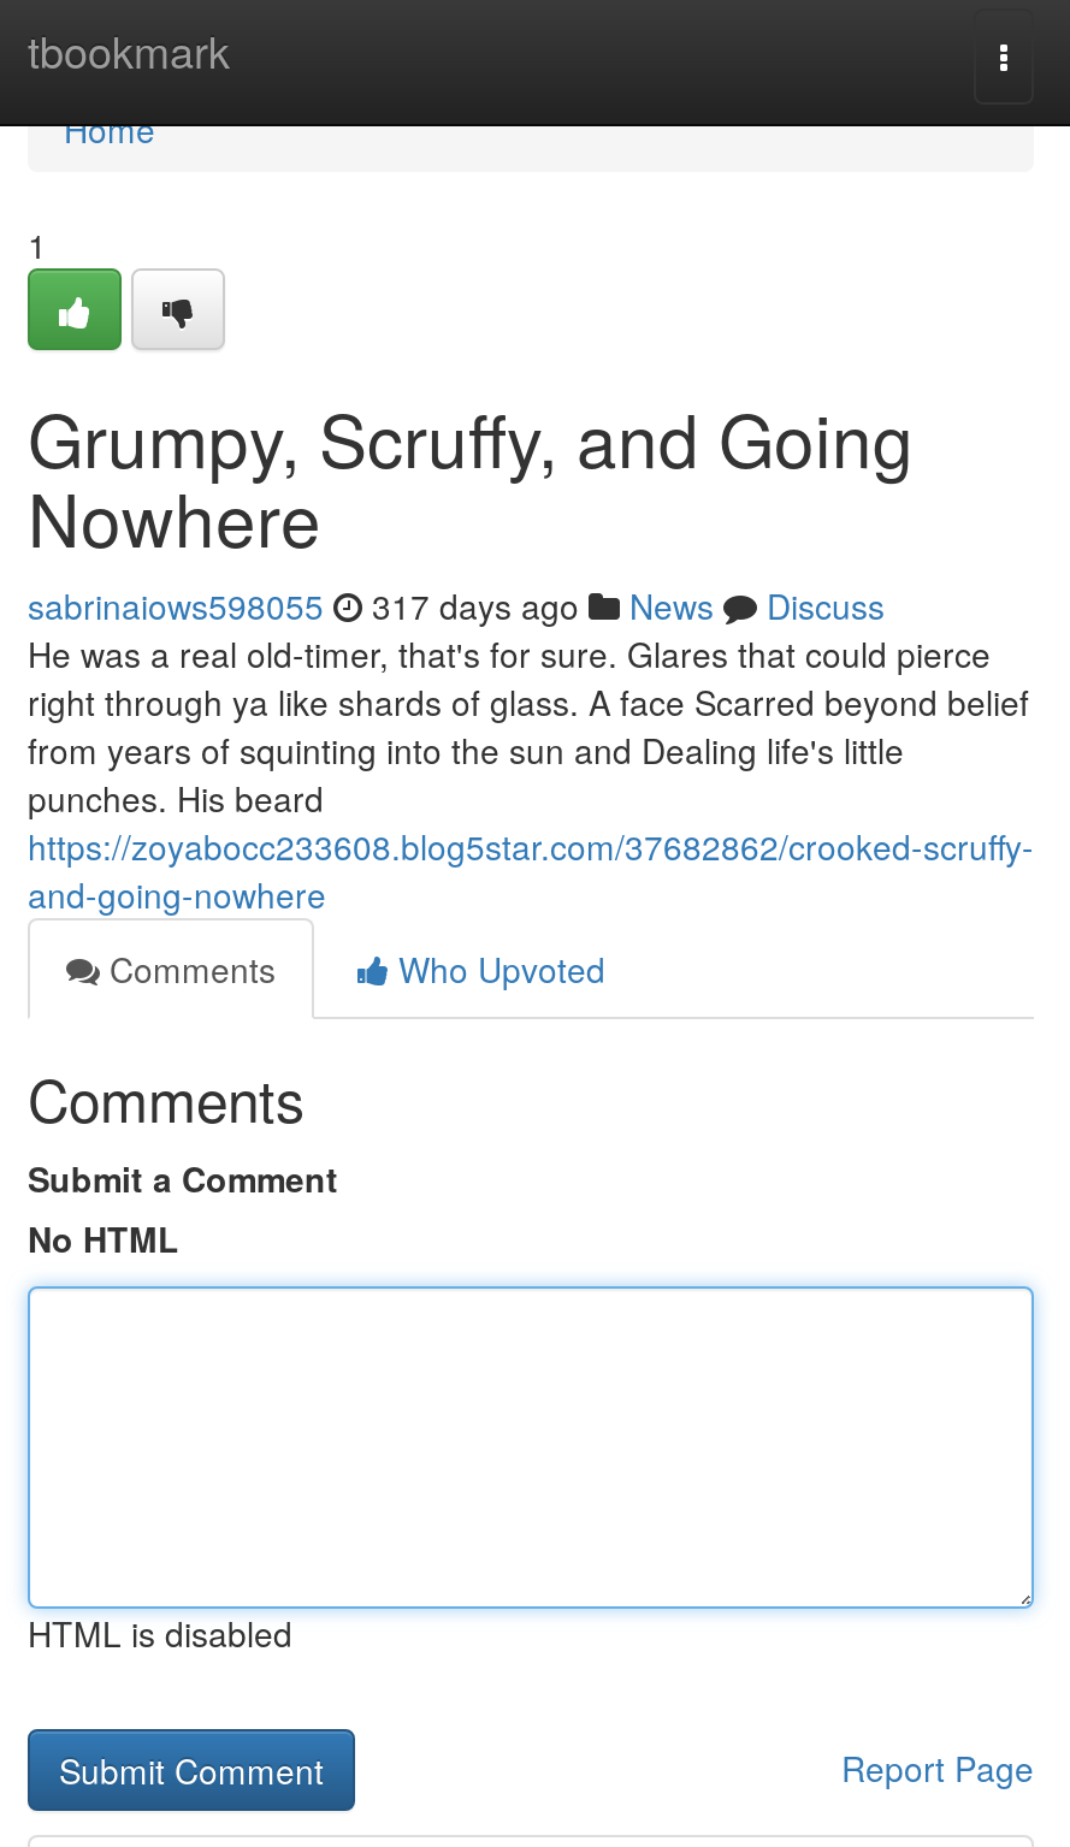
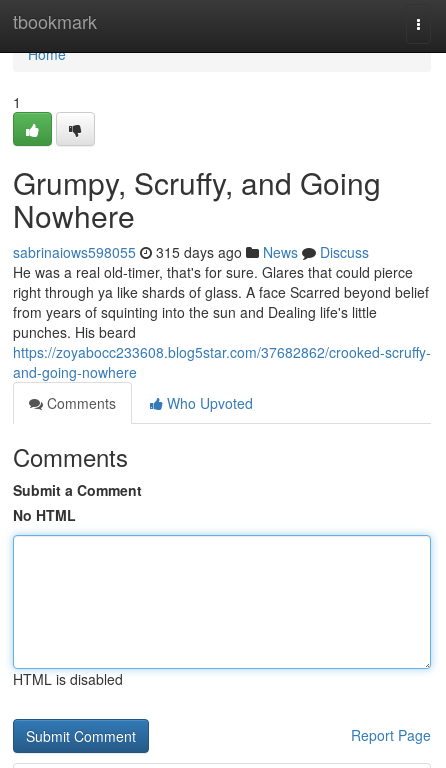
- sabrinaiows598055 317 days ago News Discuss
+ sabrinaiows598055 315 days ago News Discuss
